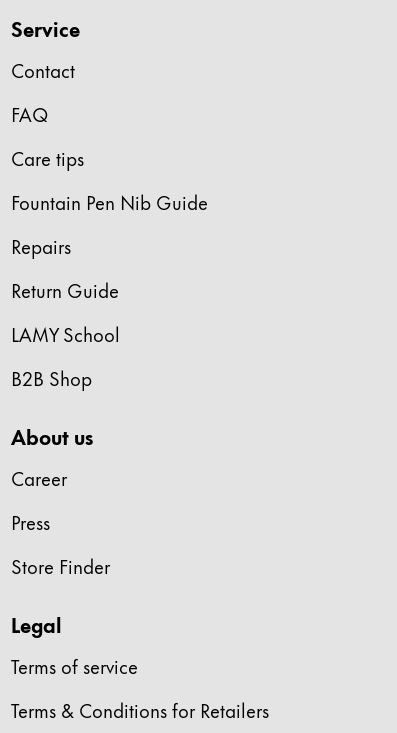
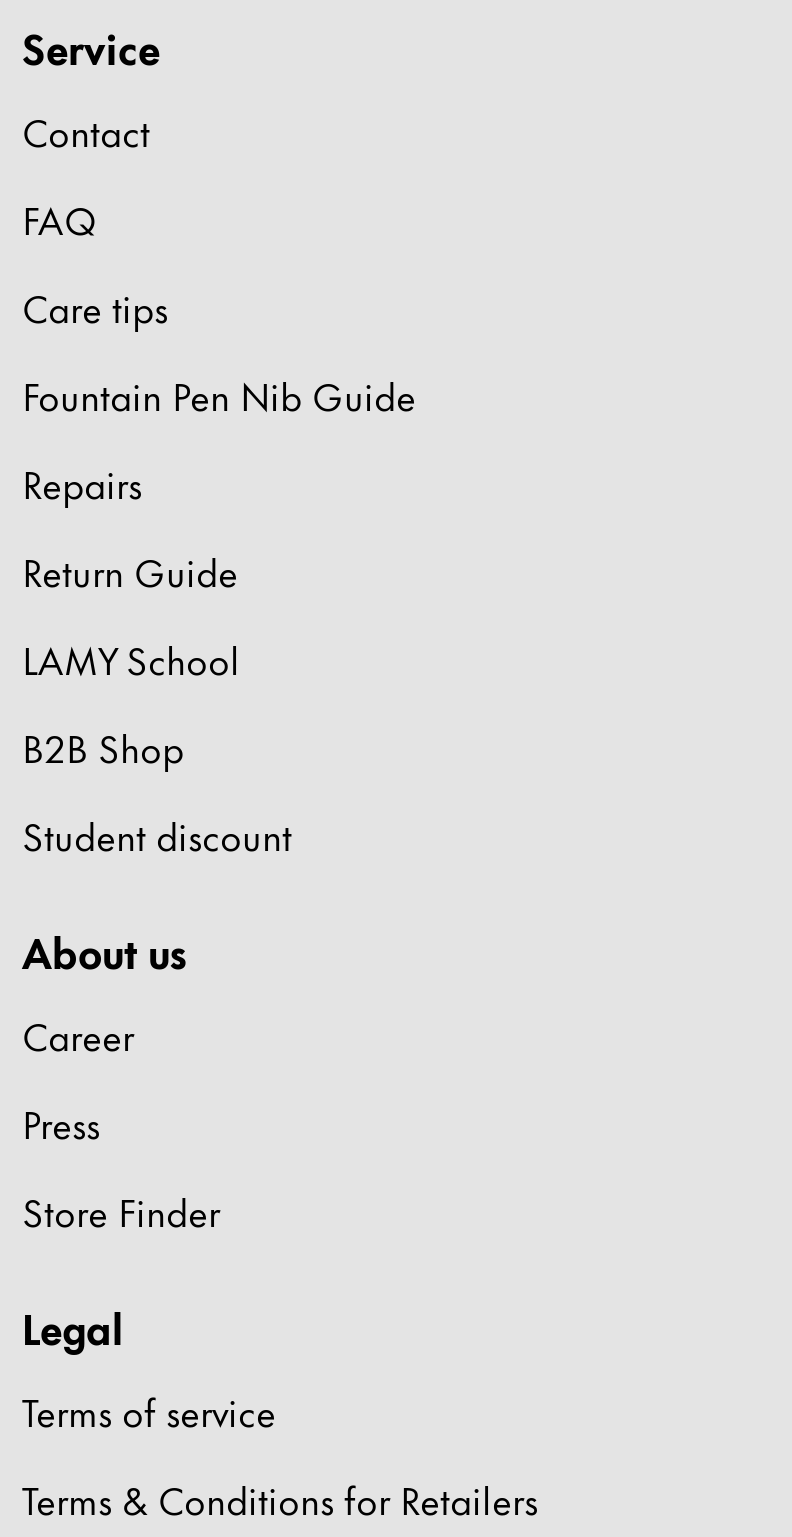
+ Student discount
